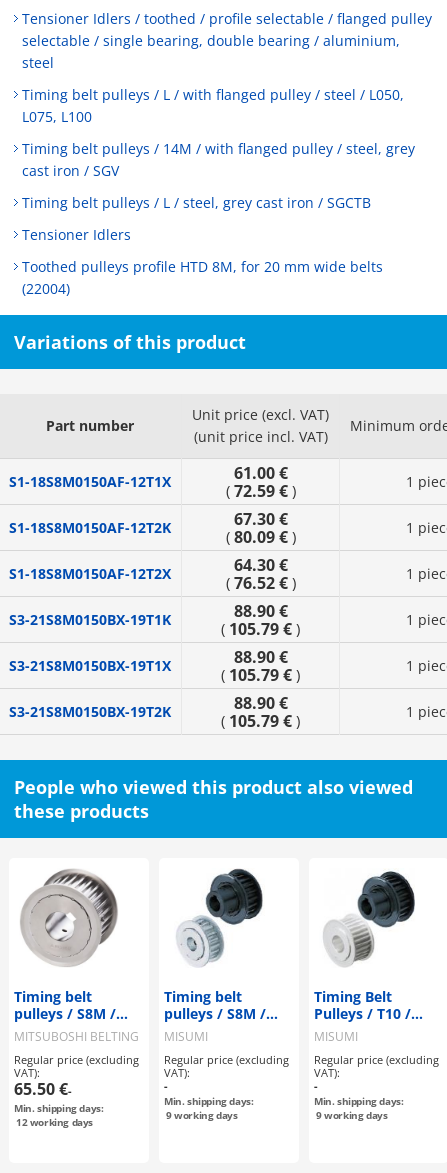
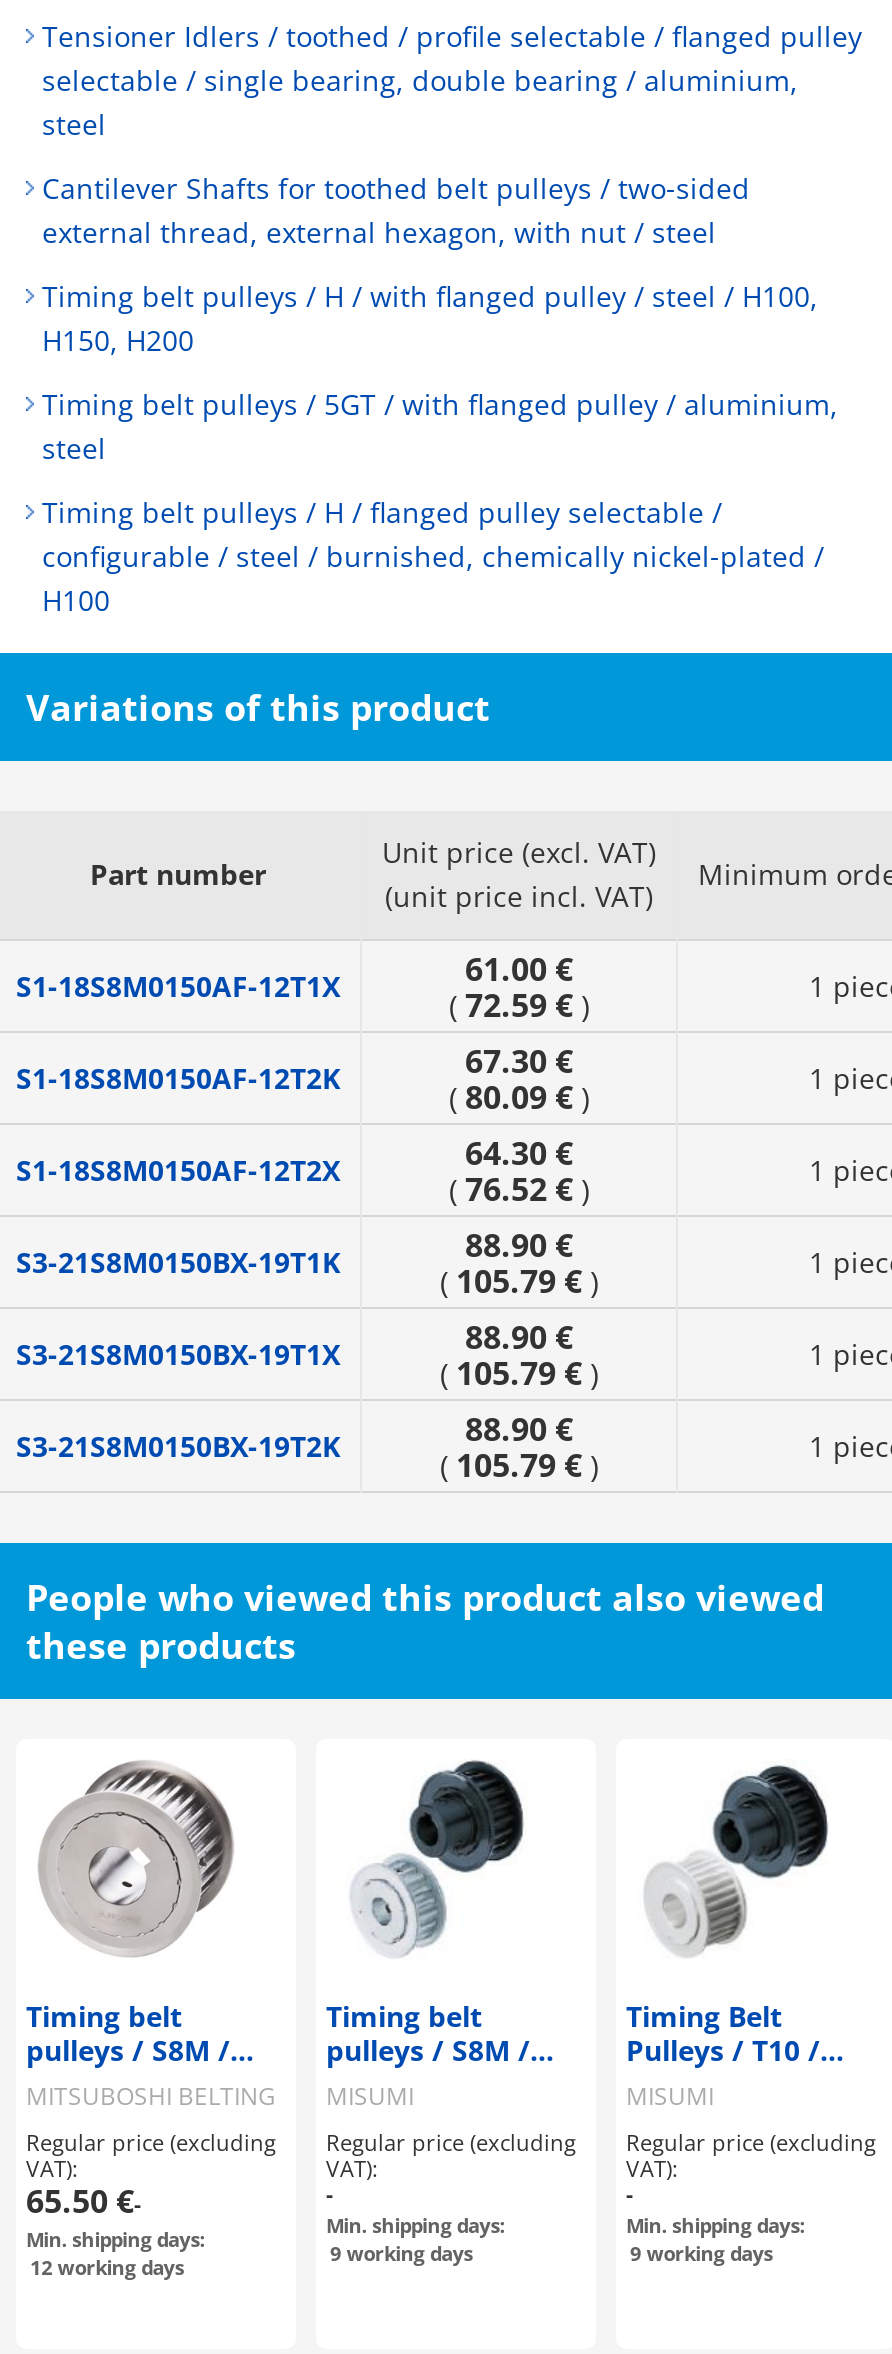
- Timing belt pulleys / L / with flanged pulley / steel / L050,
- L075, L100
- Timing belt pulleys / 14M / with flanged pulley / steel, grey
- cast iron / SGV
- Timing belt pulleys / L / steel, grey cast iron / SGCTB
- Tensioner Idlers
- Toothed pulleys profile HTD 8M, for 20 mm wide belts
- (22004)
+ Cantilever Shafts for toothed belt pulleys / two-sided
+ external thread, external hexagon, with nut / steel
+ Timing belt pulleys / H / with flanged pulley / steel / H100,
+ H150, H200
+ Timing belt pulleys / 5GT / with flanged pulley / aluminium,
+ steel
+ Timing belt pulleys / H / flanged pulley selectable /
+ configurable / steel / burnished, chemically nickel-plated /
+ H100
